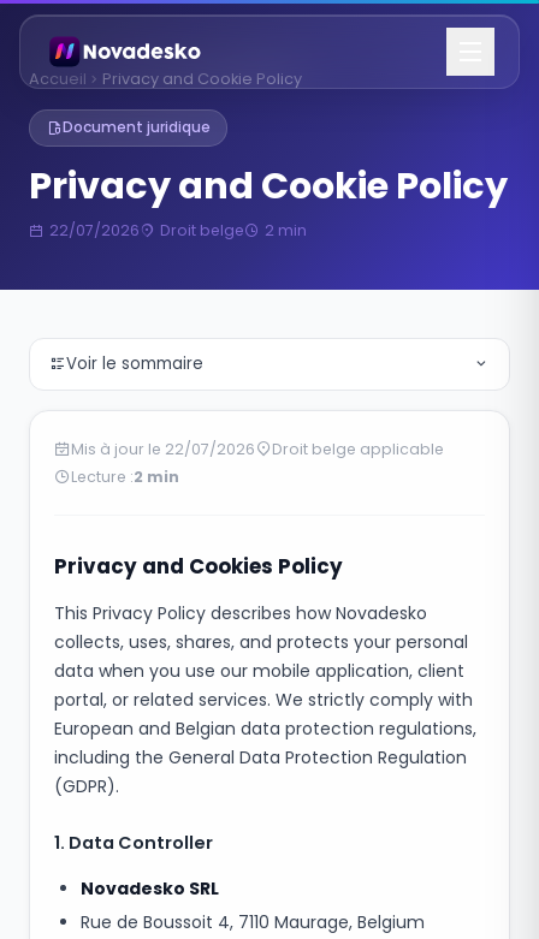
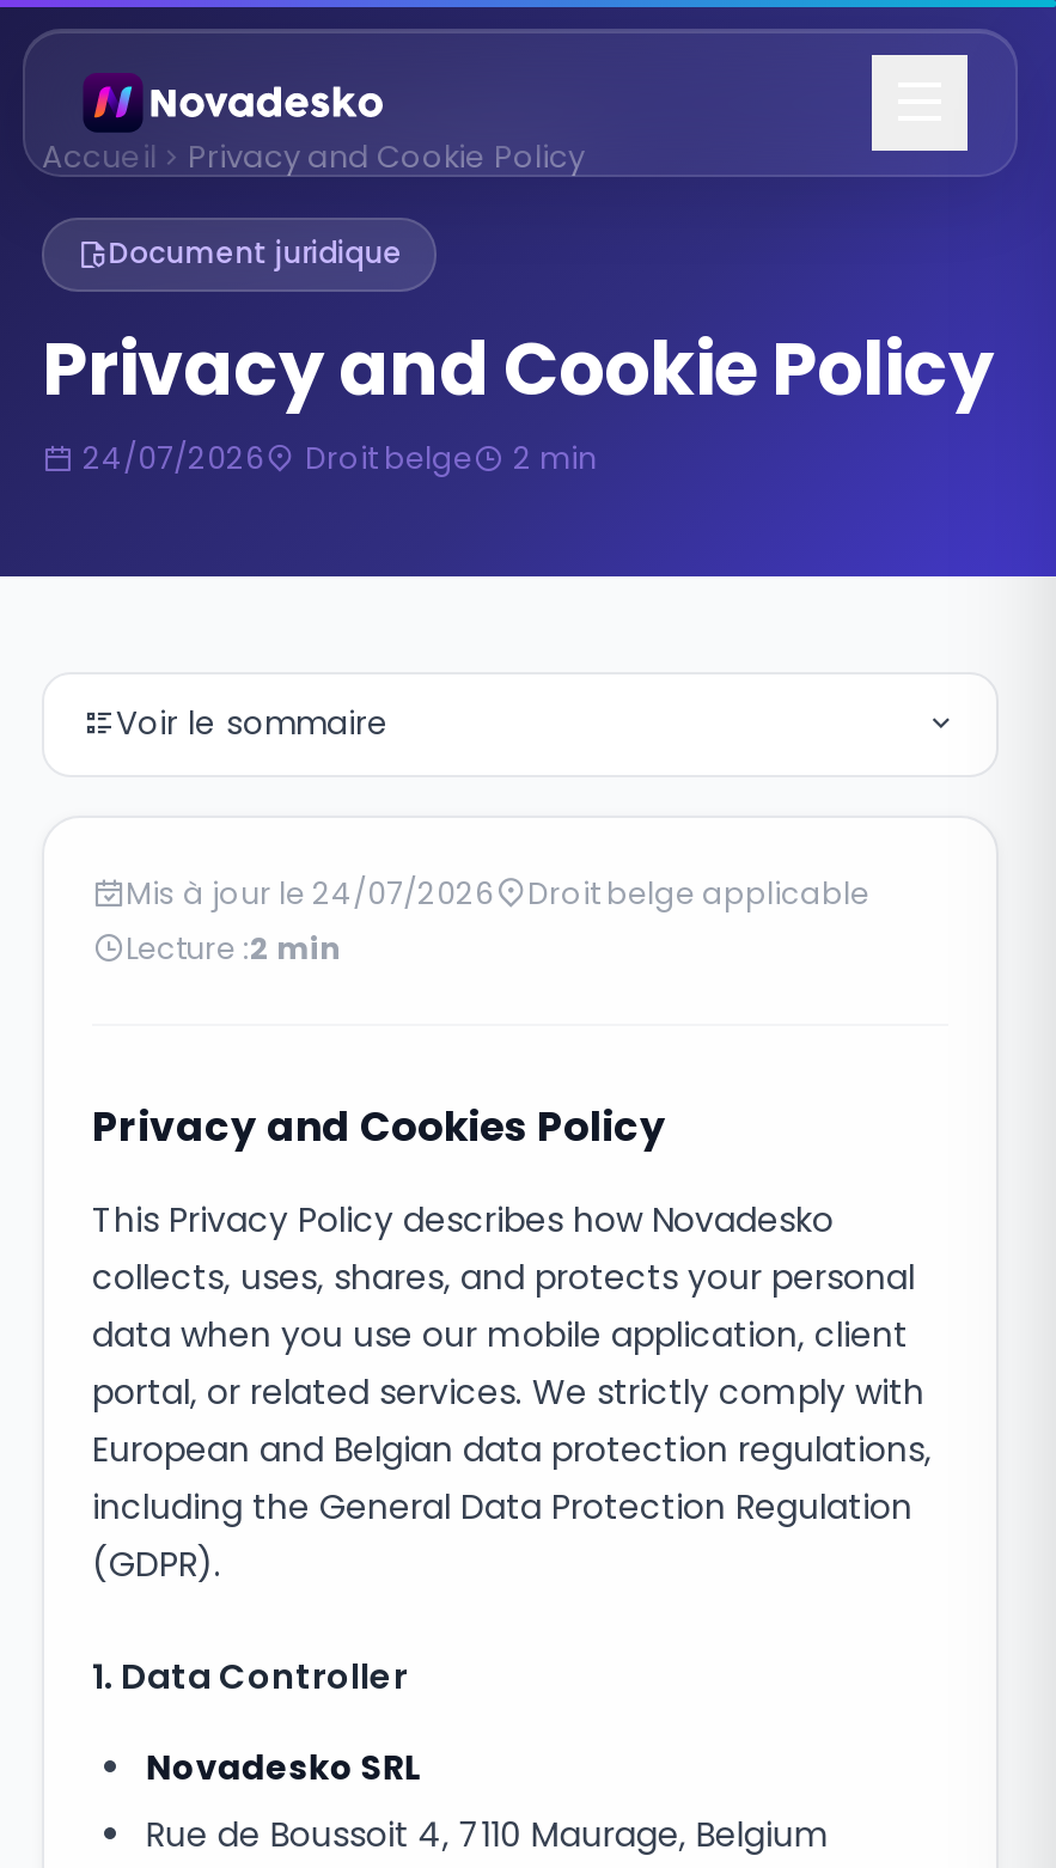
- 22/07/2026 Droit belge 2 min
+ 24/07/2026 Droit belge 2 min

- Mis à jour le 22/07/2026 Droit belge applicable
+ Mis à jour le 24/07/2026 Droit belge applicable
